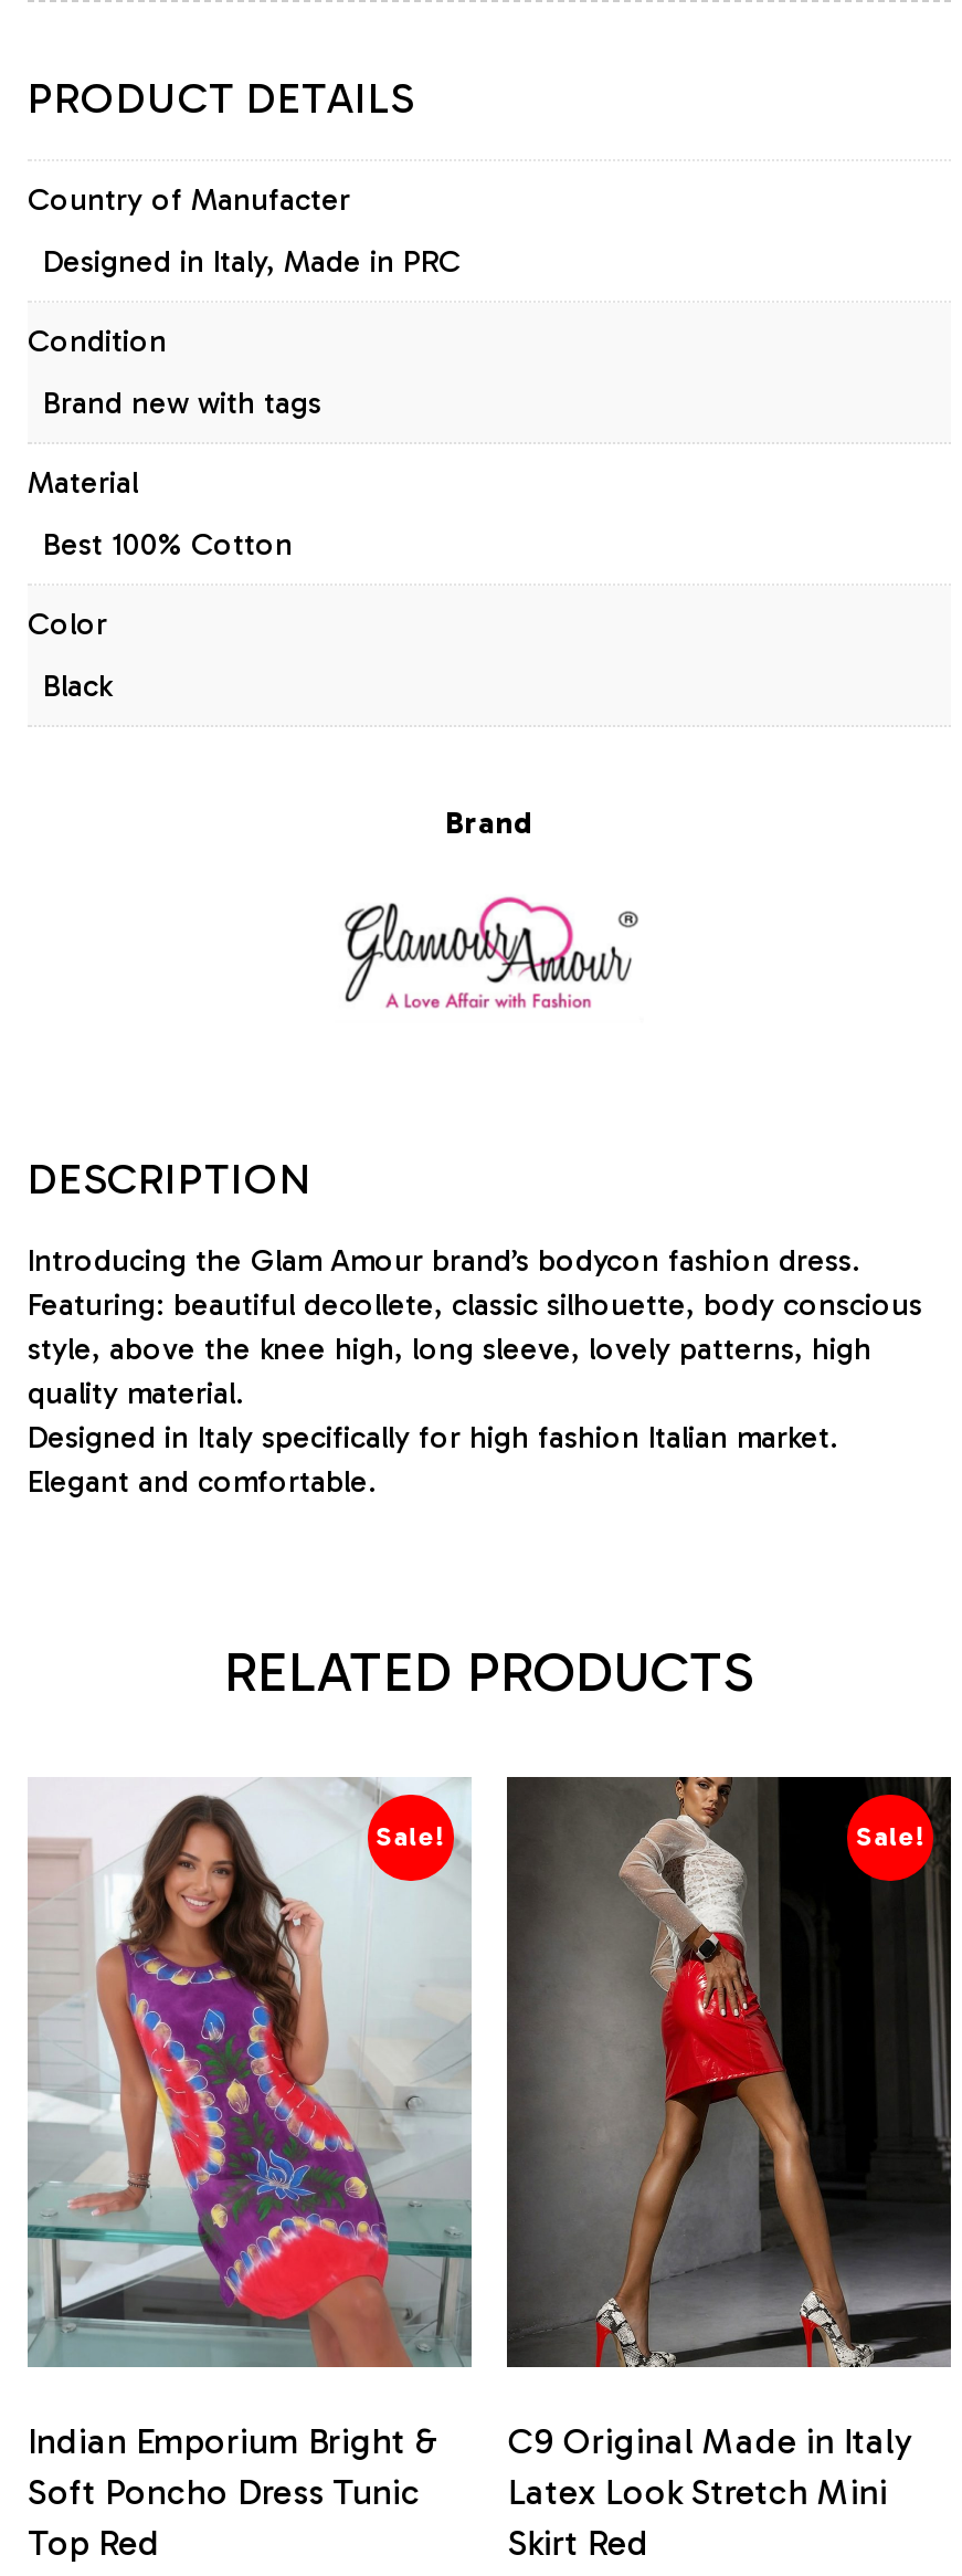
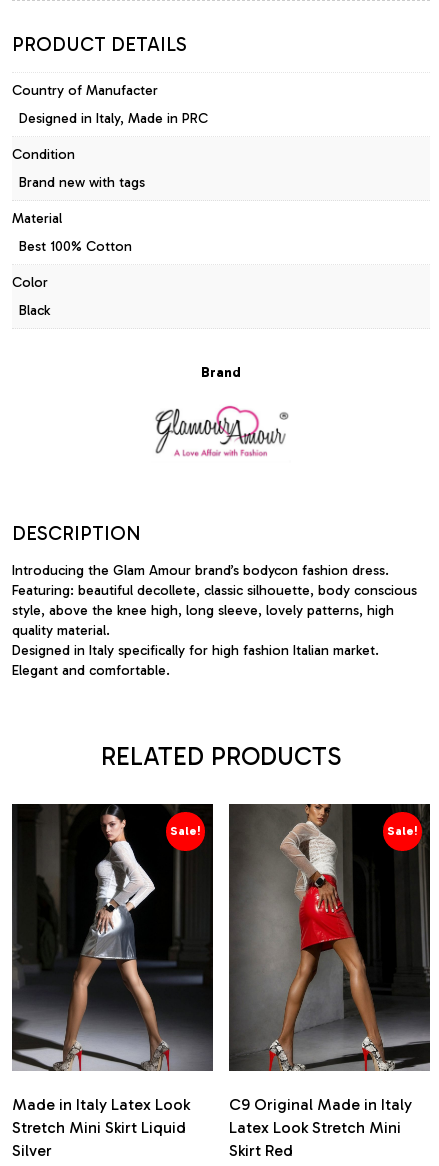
- [image]
- Indian Emporium Bright &
- Soft Poncho Dress Tunic
- Top Red
+ [image]
+ Made in Italy Latex Look
+ Stretch Mini Skirt Liquid
+ Silver
